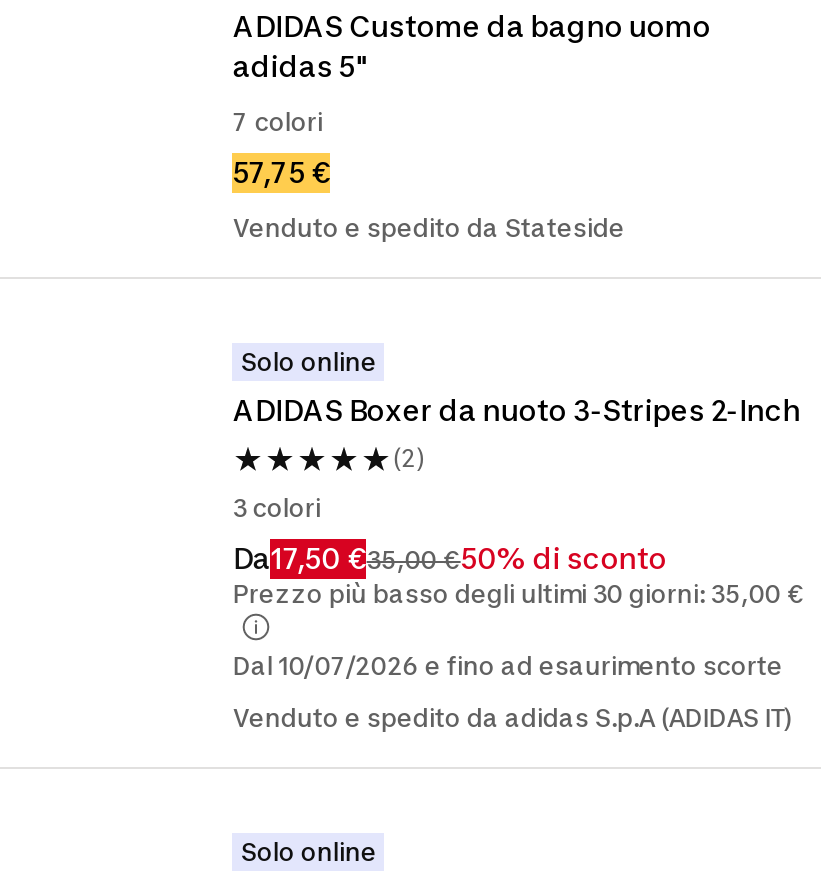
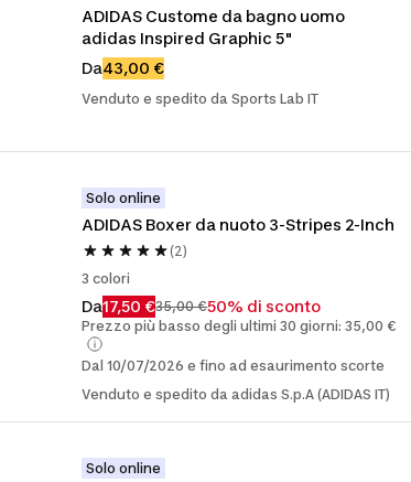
- adidas 5"
- 7 colori
- 57,75 €
- Venduto e spedito da Stateside
+ adidas Inspired Graphic 5"
+ Da43,00 €
+ Venduto e spedito da Sports Lab IT
